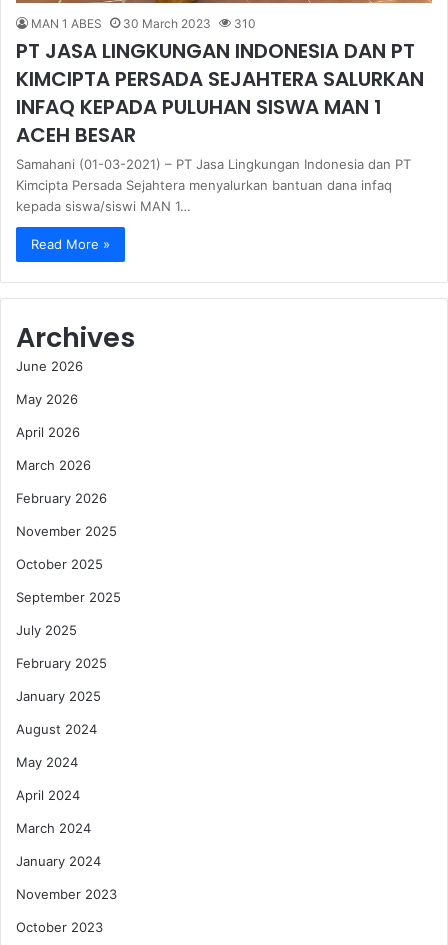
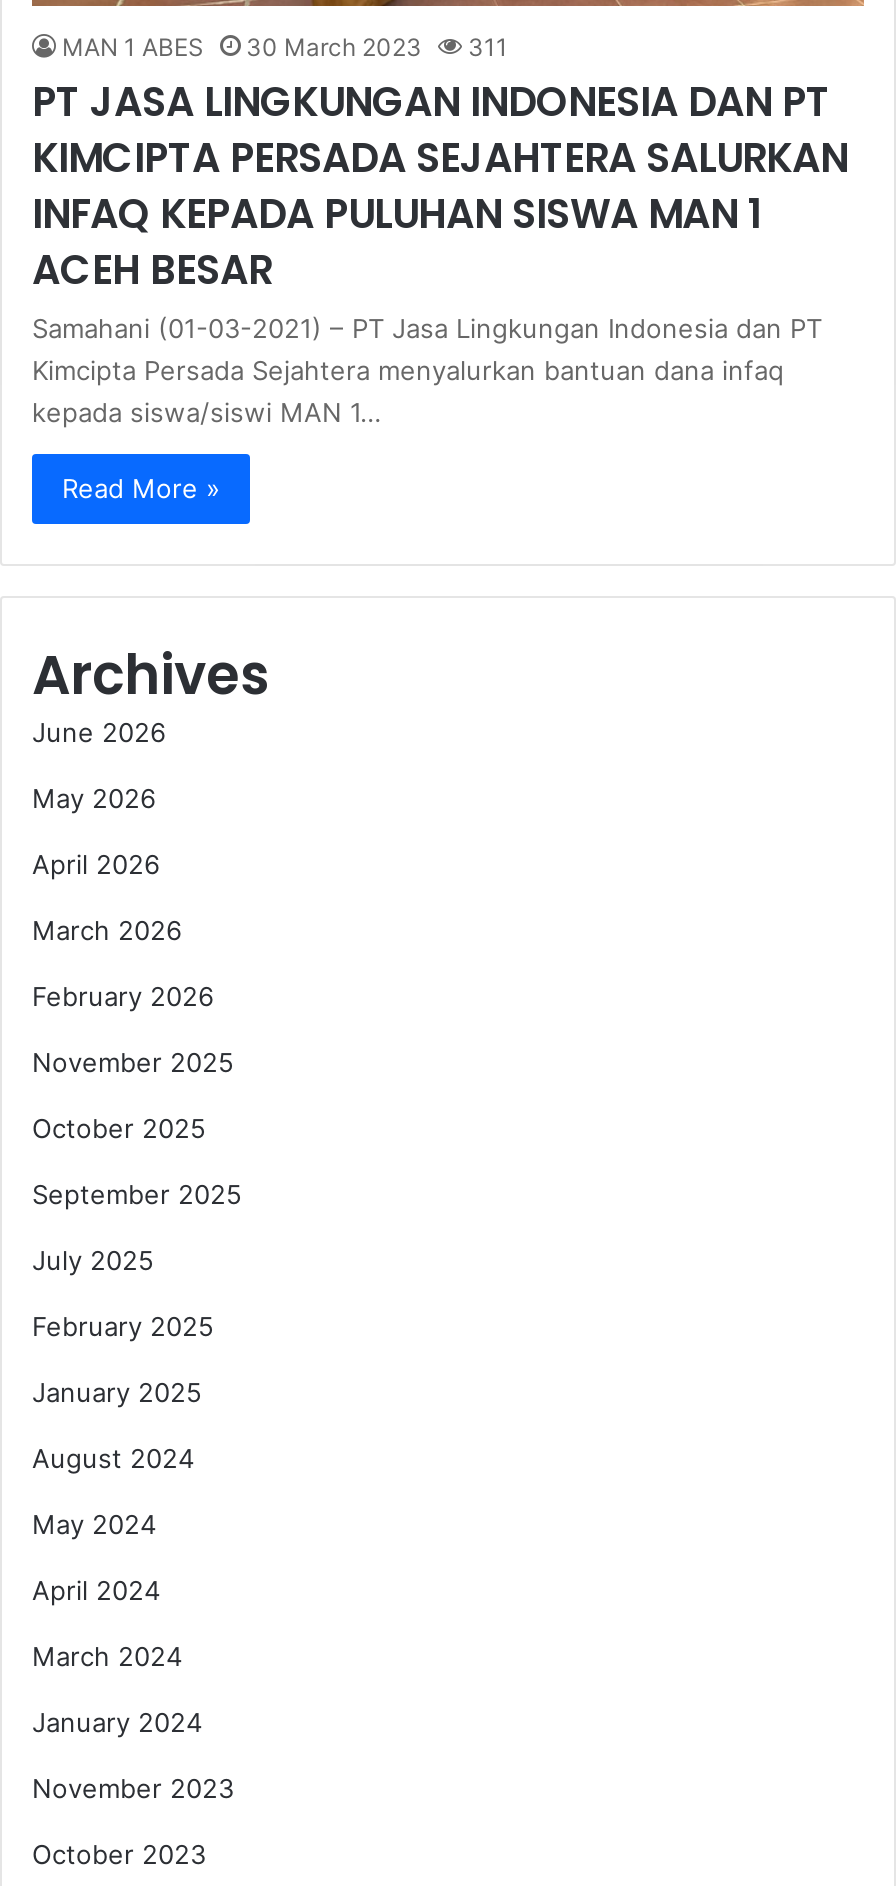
- MAN 1 ABES 30 March 2023 310
+ MAN 1 ABES 30 March 2023 311
